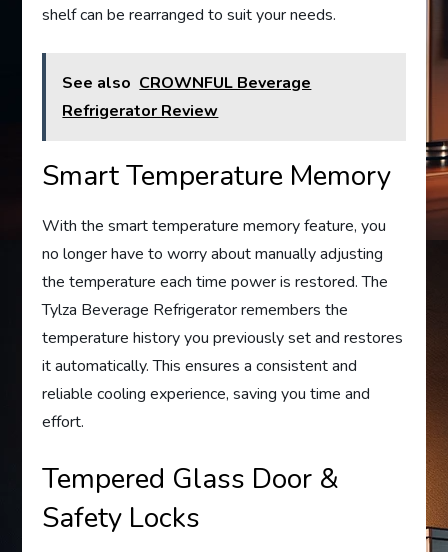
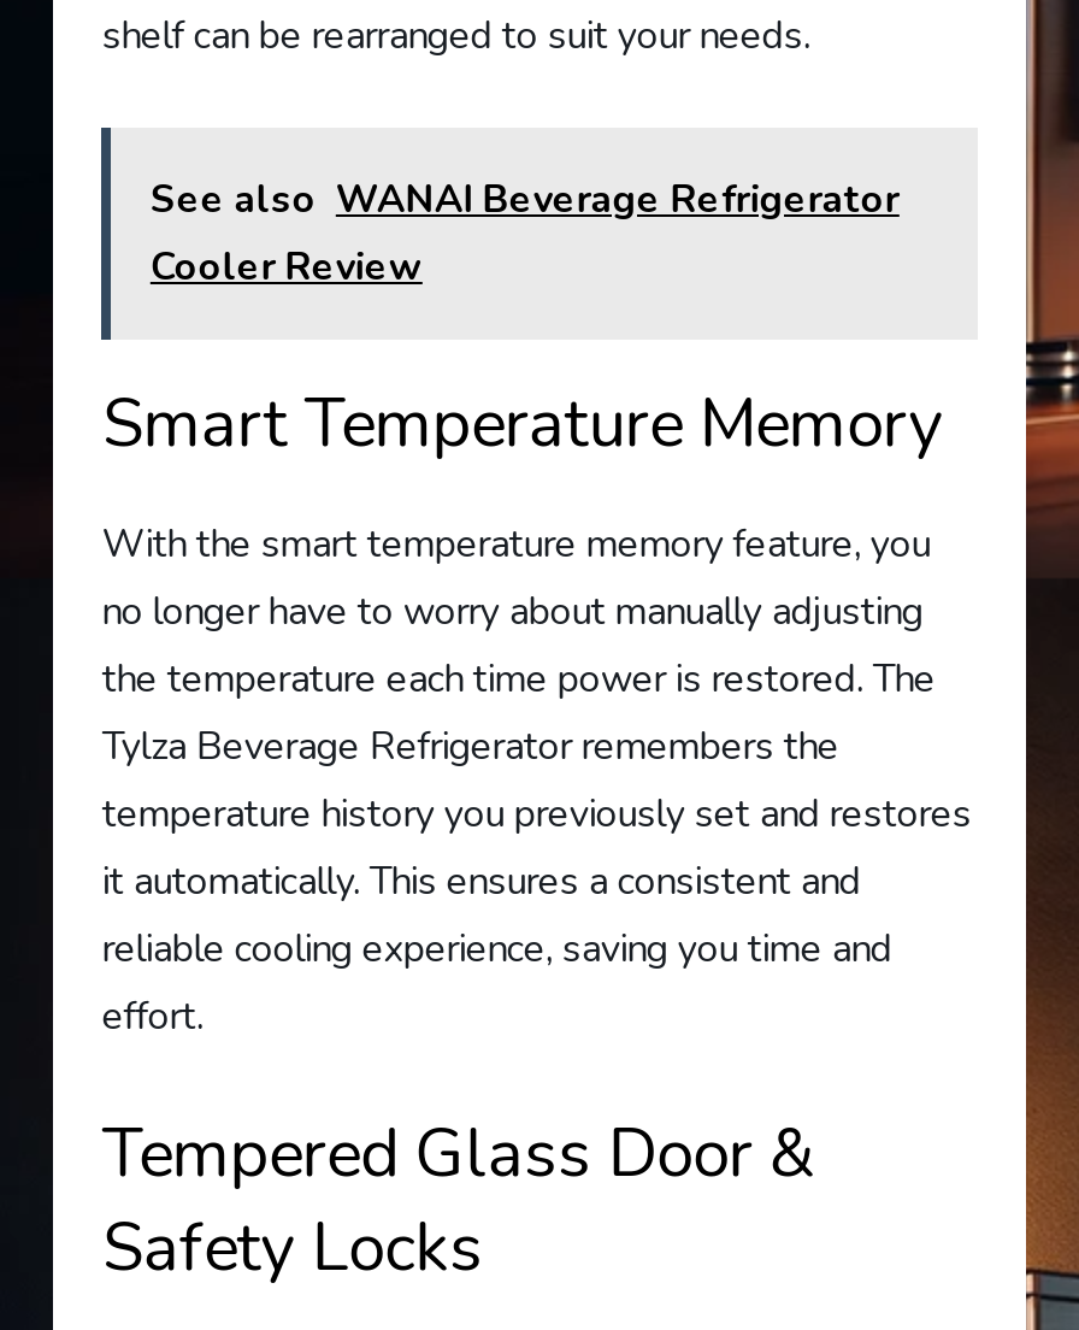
- See also CROWNFUL Beverage
- Refrigerator Review
+ See also WANAI Beverage Refrigerator
+ Cooler Review
